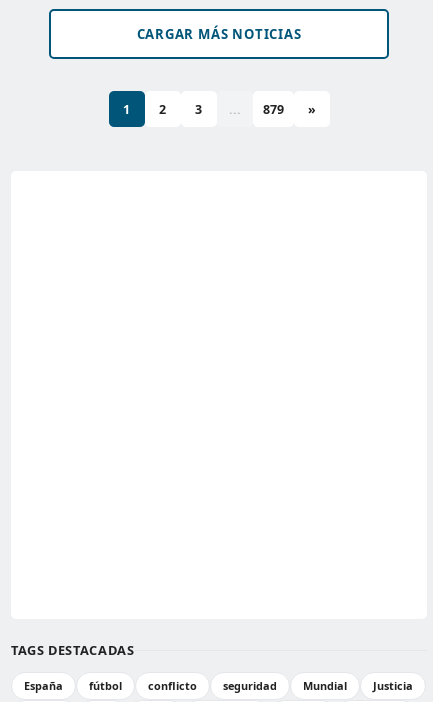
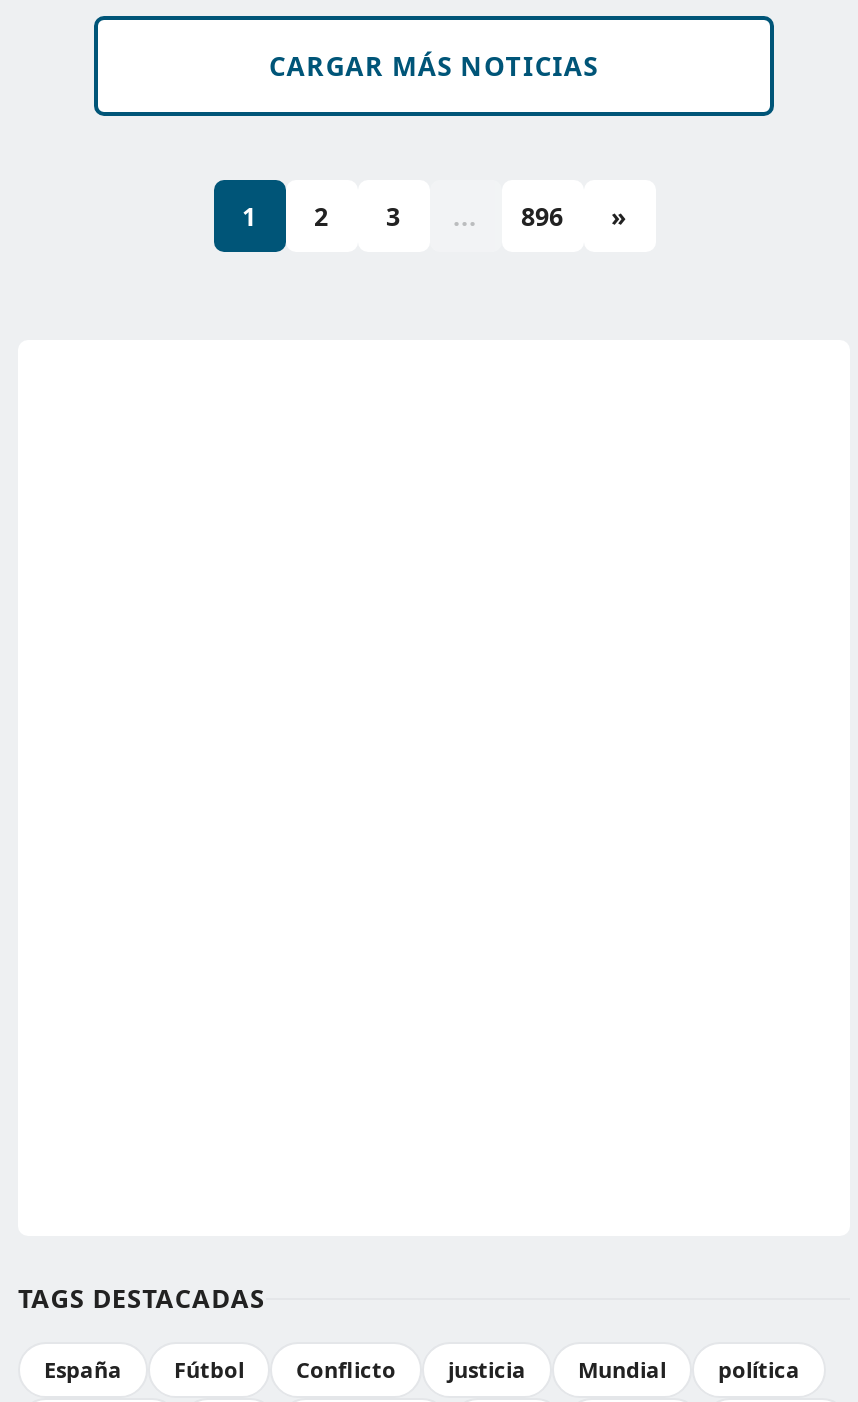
- 879
+ 896

- fútbol
- conflicto
- seguridad
+ Fútbol
+ Conflicto
+ justicia

- Justicia
+ política
